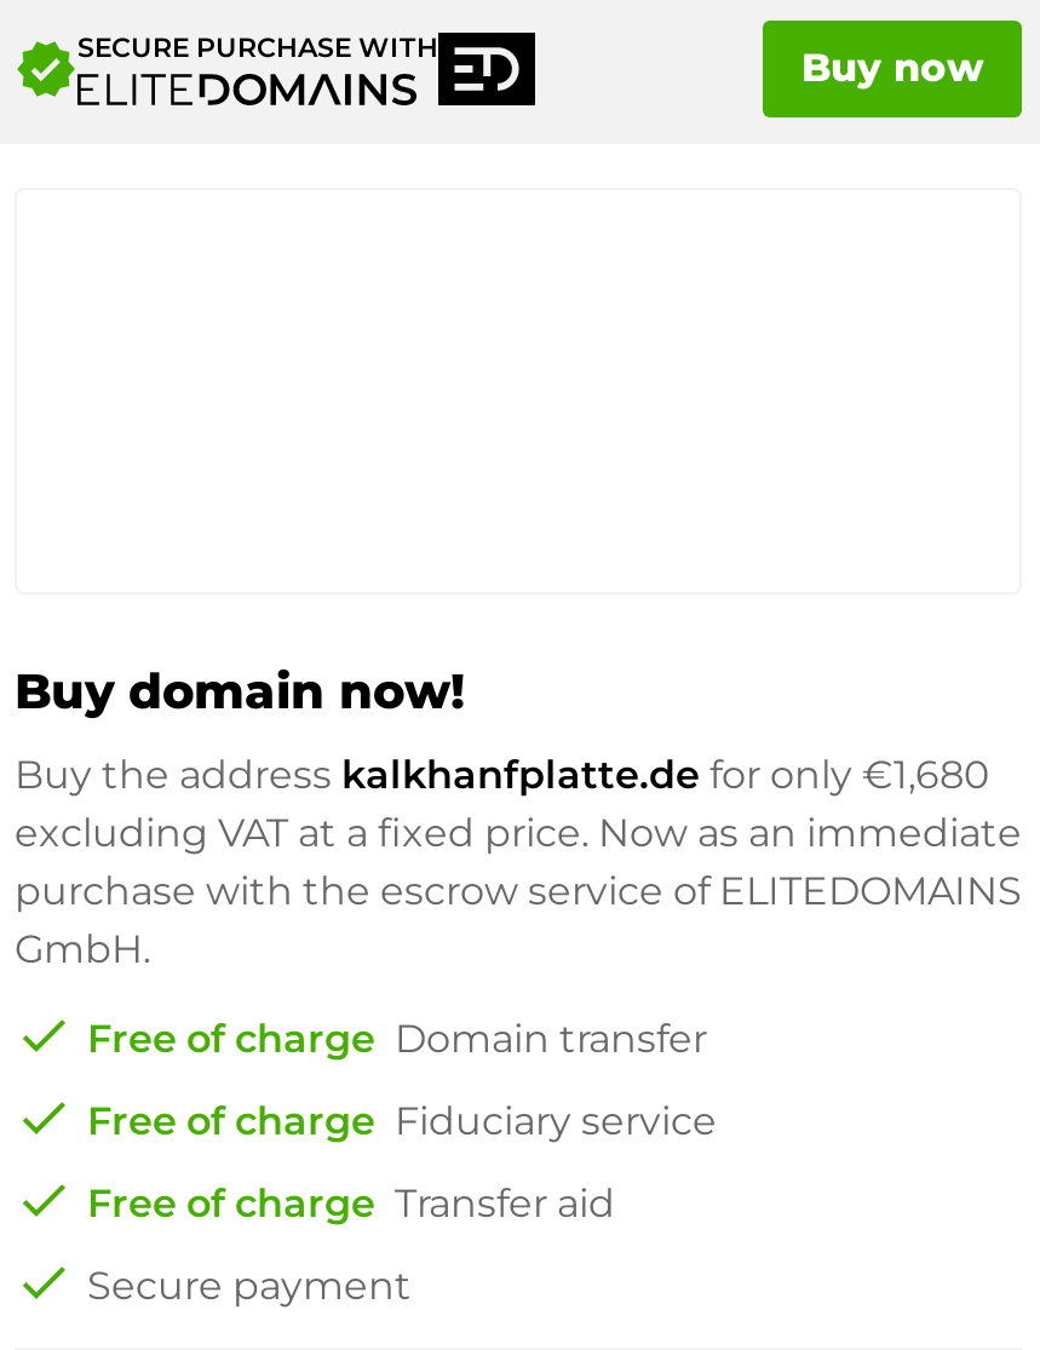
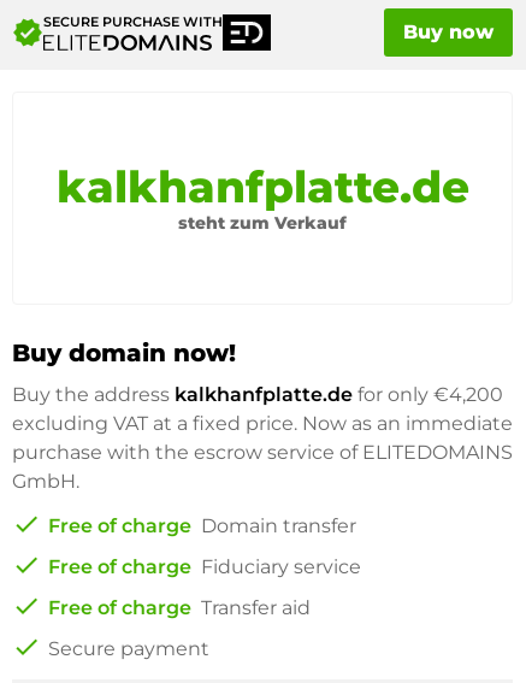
+ kalkhanfplatte.de
+ steht zum Verkauf

- Buy the address kalkhanfplatte.de for only €1,680
+ Buy the address kalkhanfplatte.de for only €4,200
